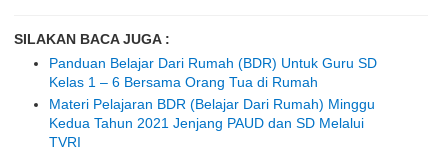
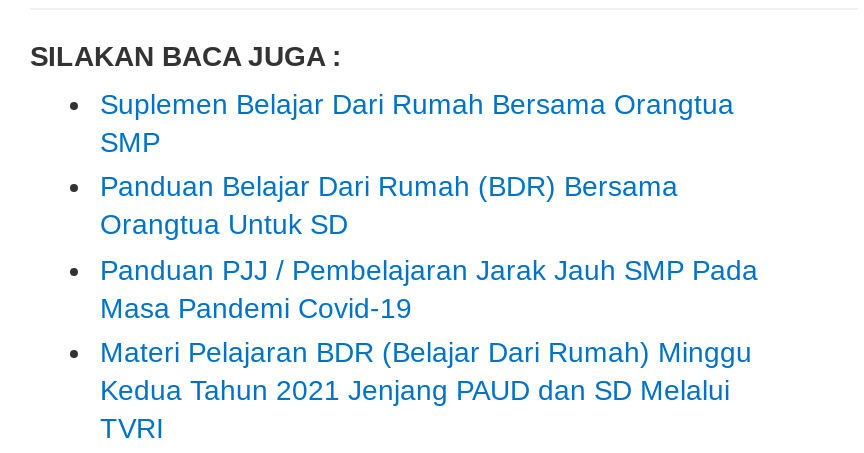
- Panduan Belajar Dari Rumah (BDR) Untuk Guru SD
- Kelas 1 – 6 Bersama Orang Tua di Rumah
+ Suplemen Belajar Dari Rumah Bersama Orangtua
+ SMP
+ Panduan Belajar Dari Rumah (BDR) Bersama
+ Orangtua Untuk SD
+ Panduan PJJ / Pembelajaran Jarak Jauh SMP Pada
+ Masa Pandemi Covid-19
